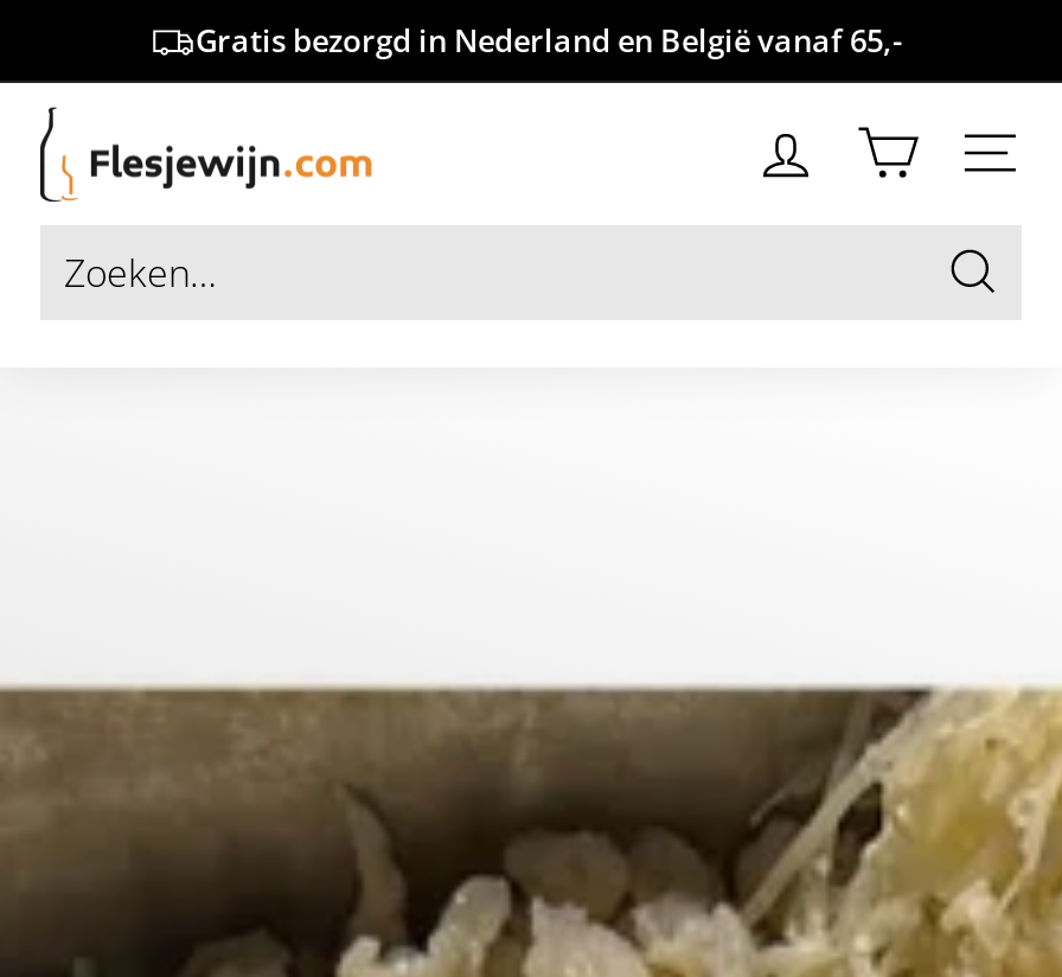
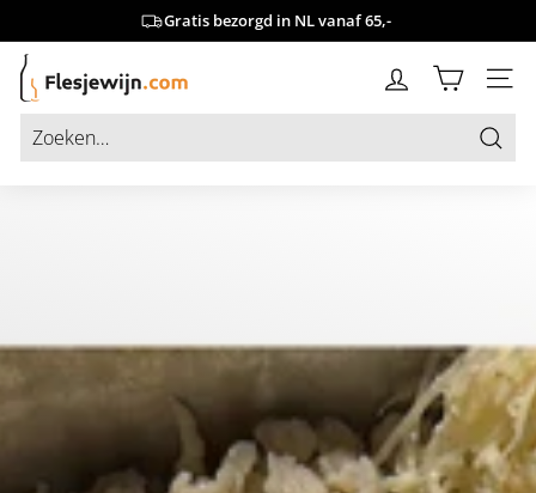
- Gratis bezorgd in Nederland en België vanaf 65,-
+ Gratis bezorgd in NL vanaf 65,-
